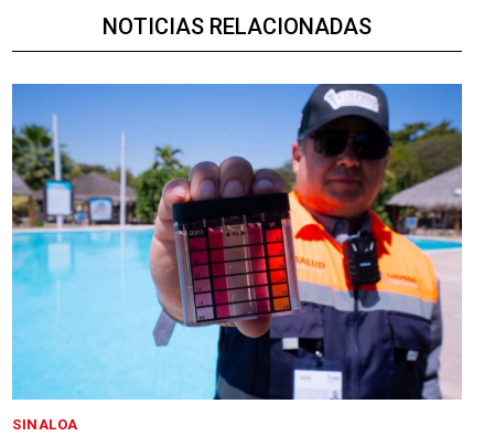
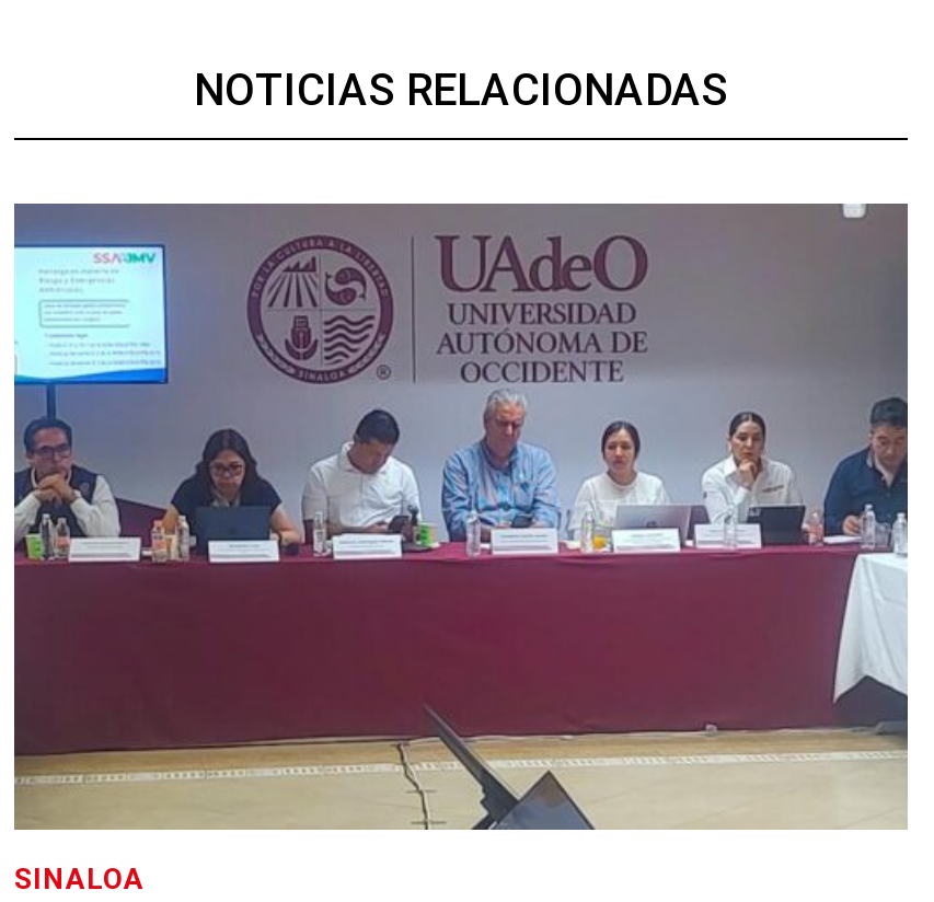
- [image]
+ [image]
